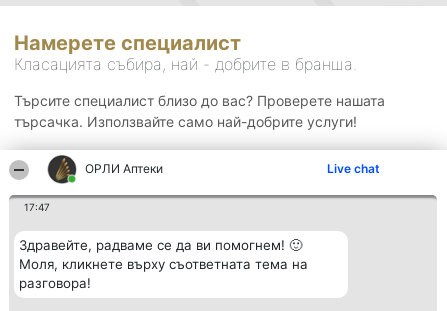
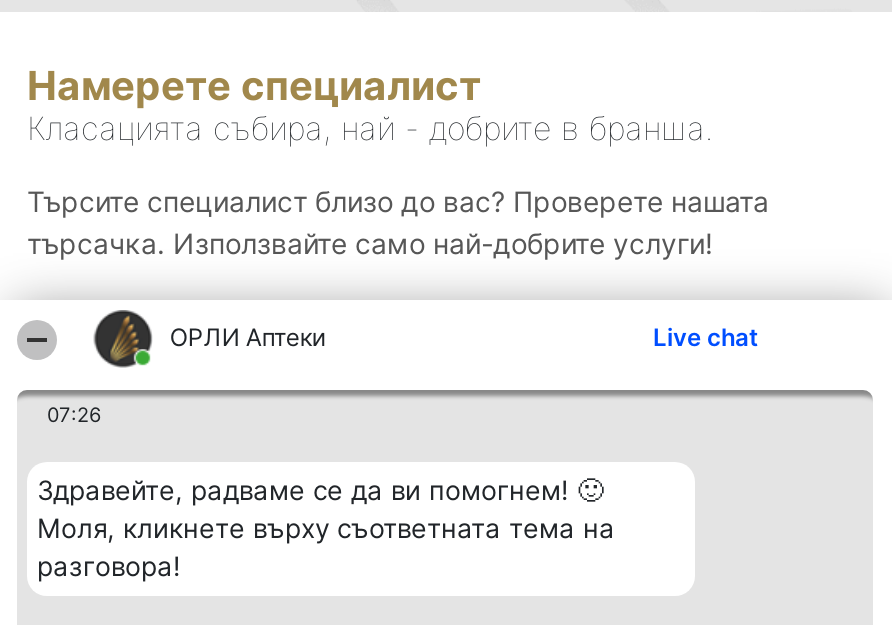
- 17:47
+ 07:26
